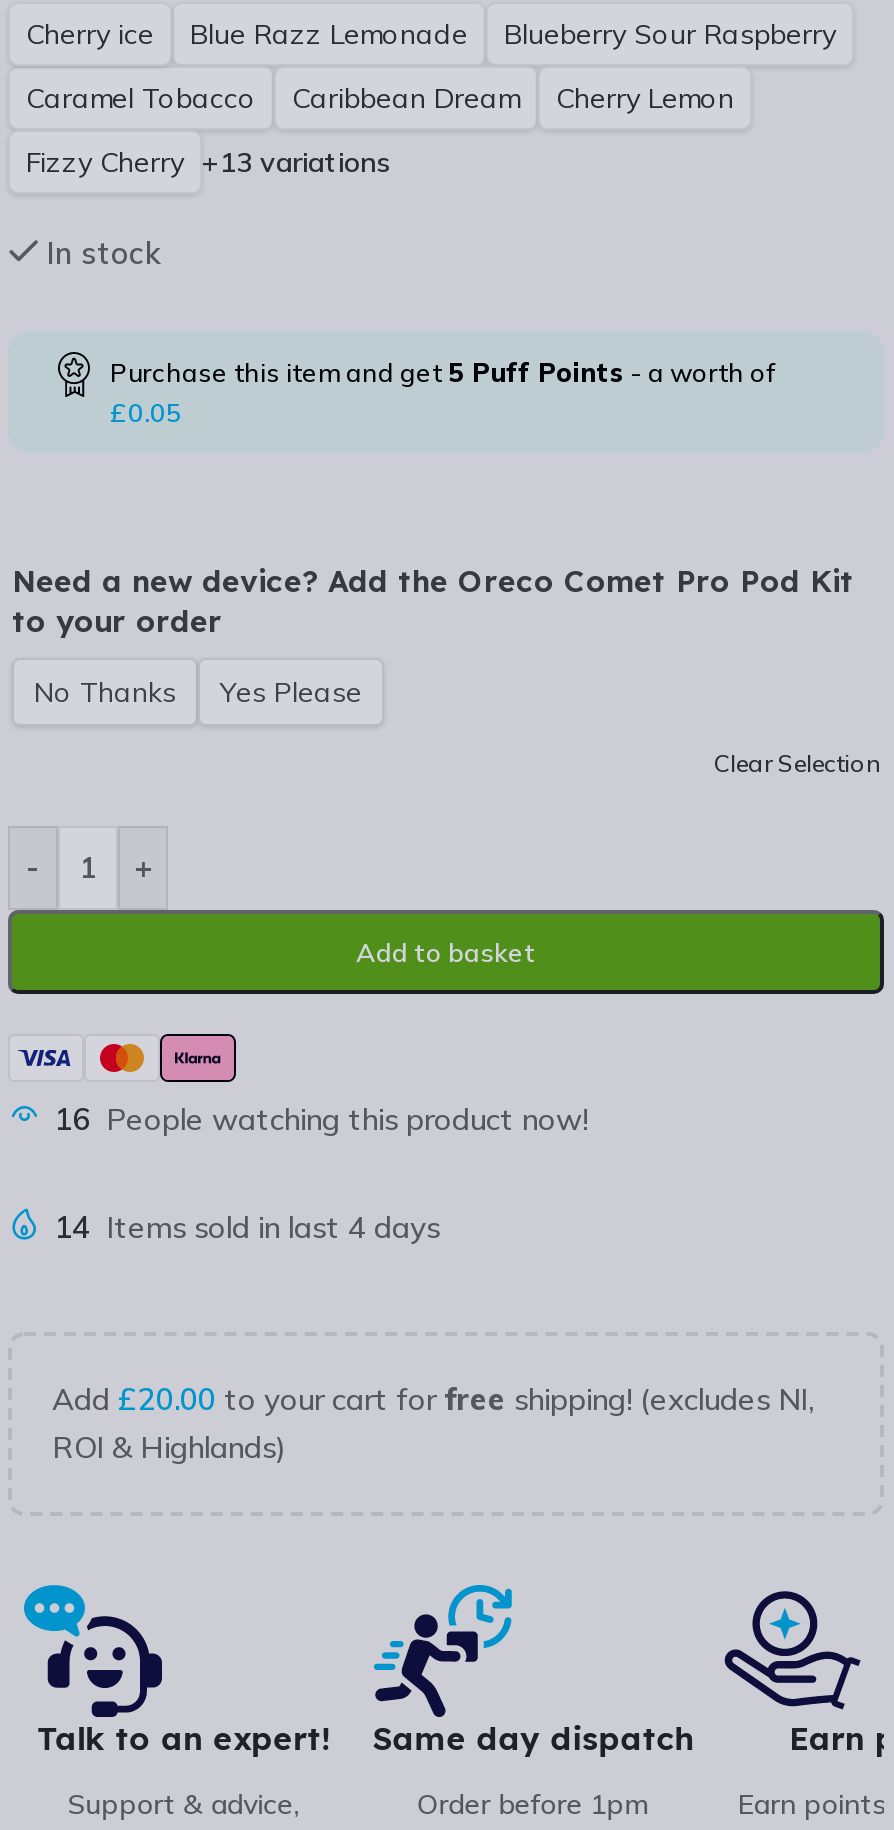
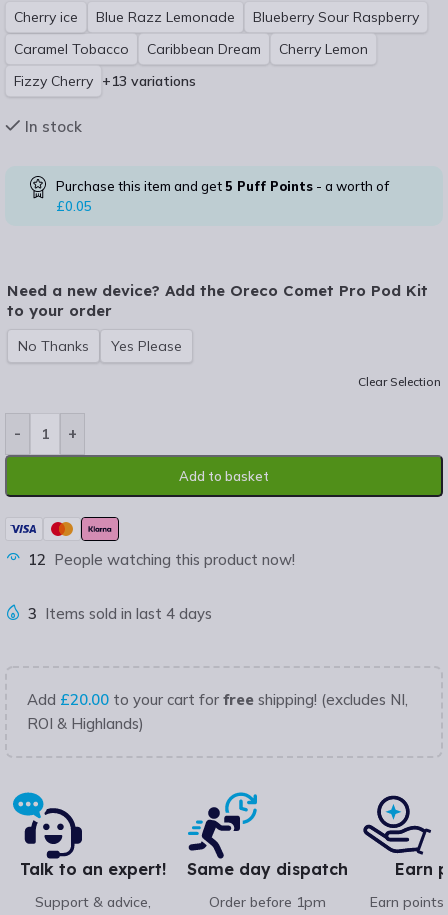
- 16 People watching this product now!
+ 12 People watching this product now!

- 14 Items sold in last 4 days
+ 3 Items sold in last 4 days
